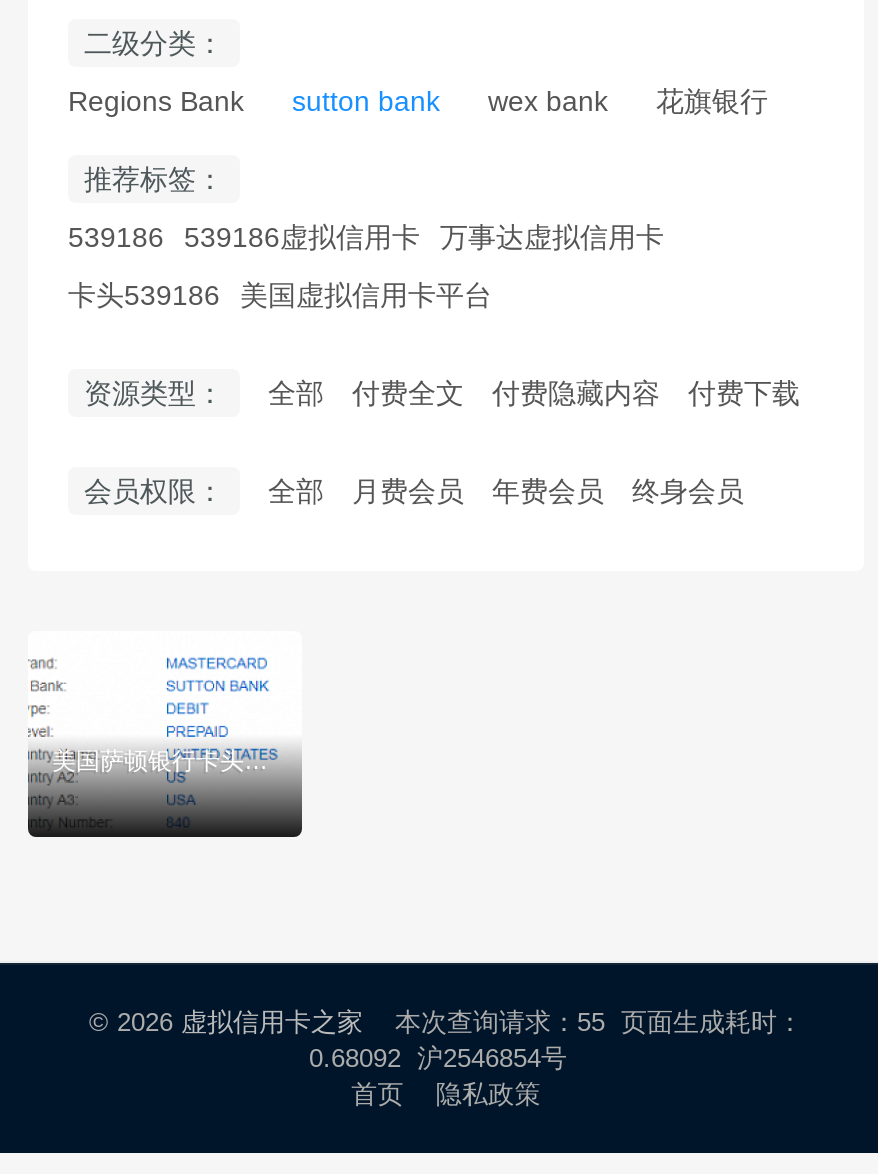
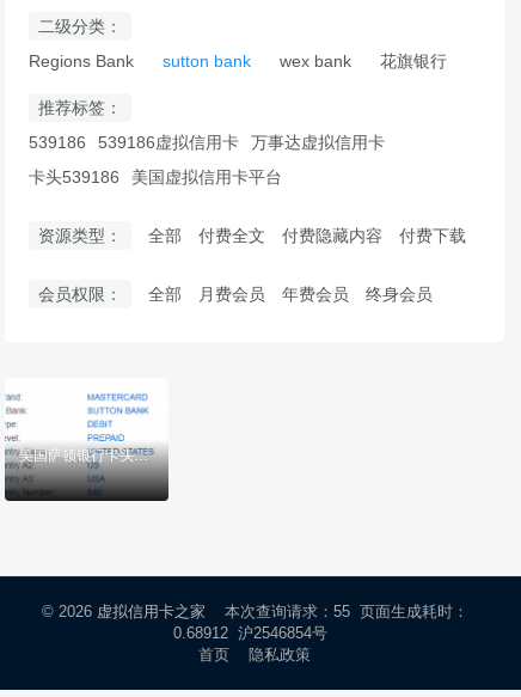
- 0.68092 沪2546854号
+ 0.68912 沪2546854号
